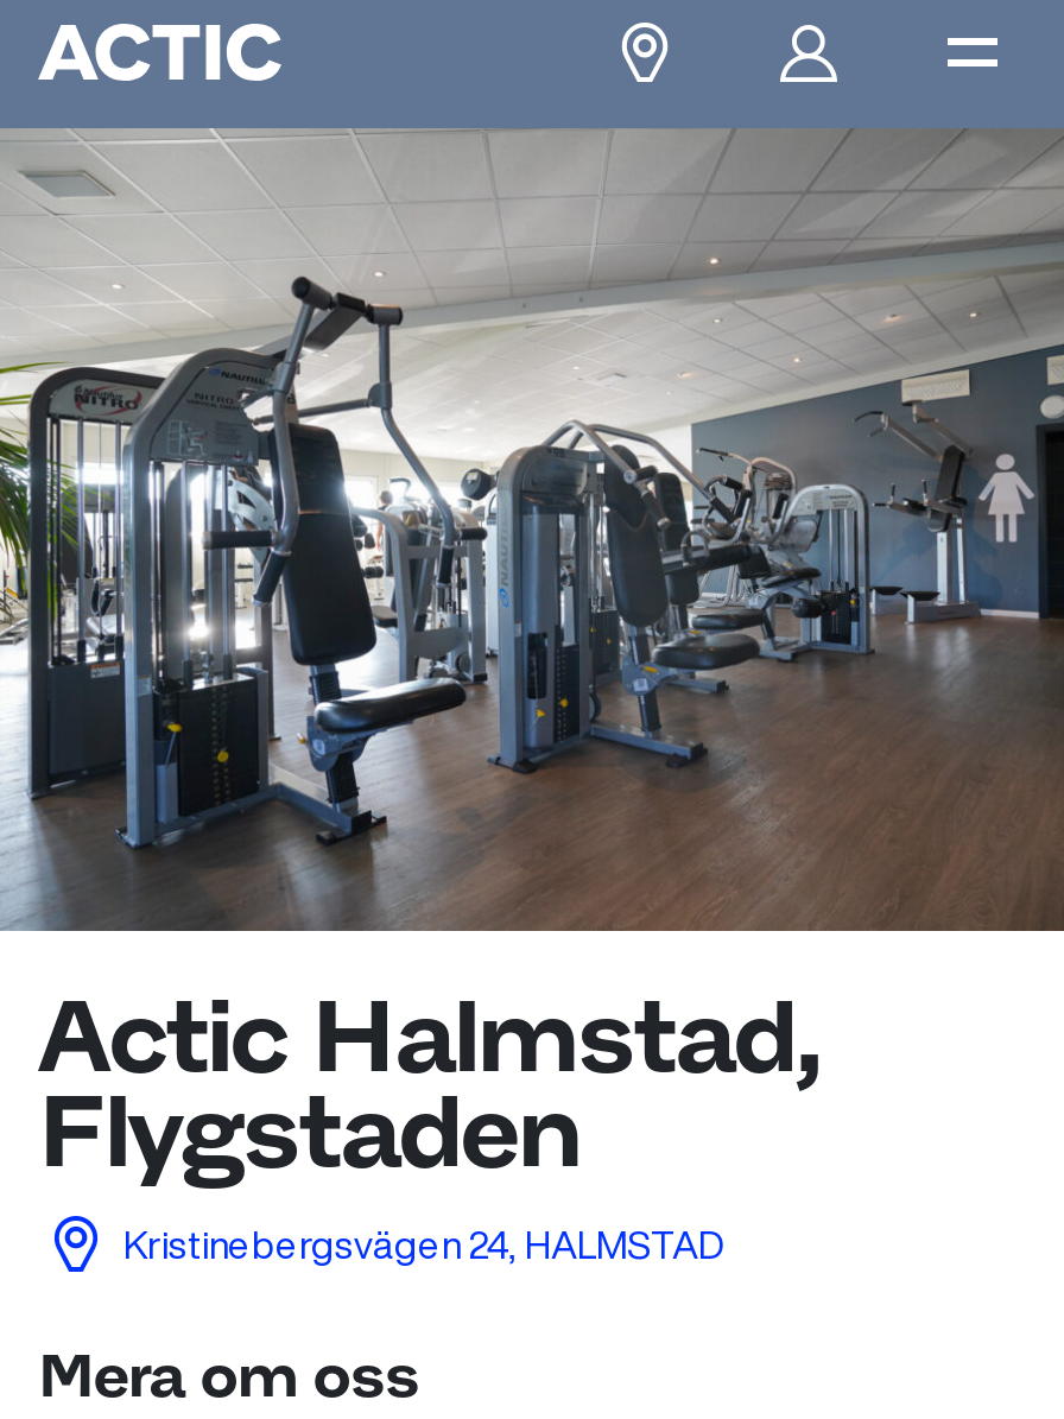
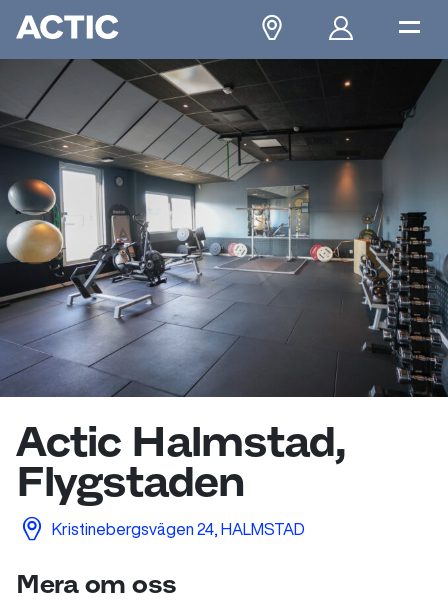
- [image]
+ [image]
